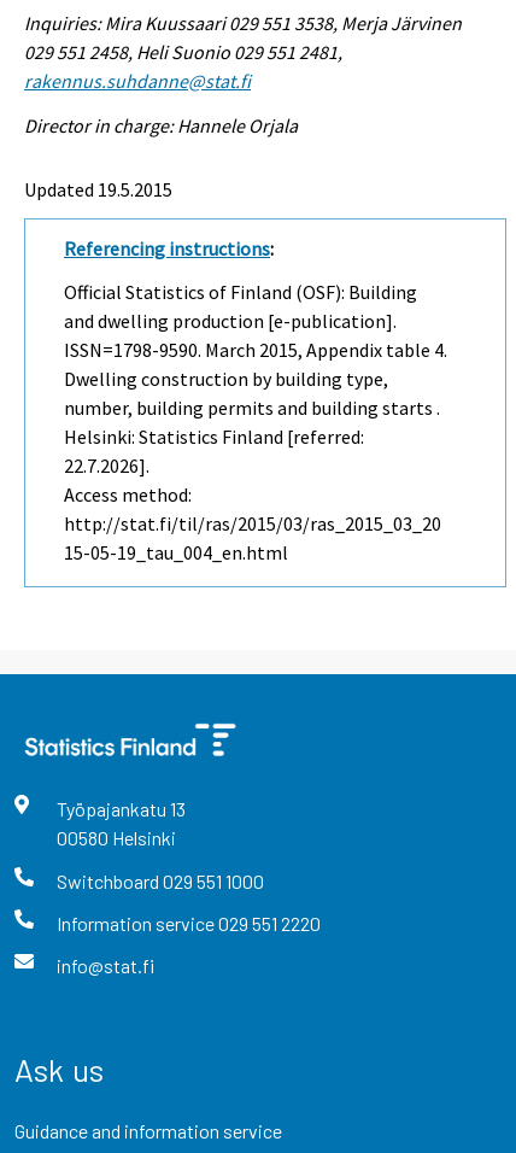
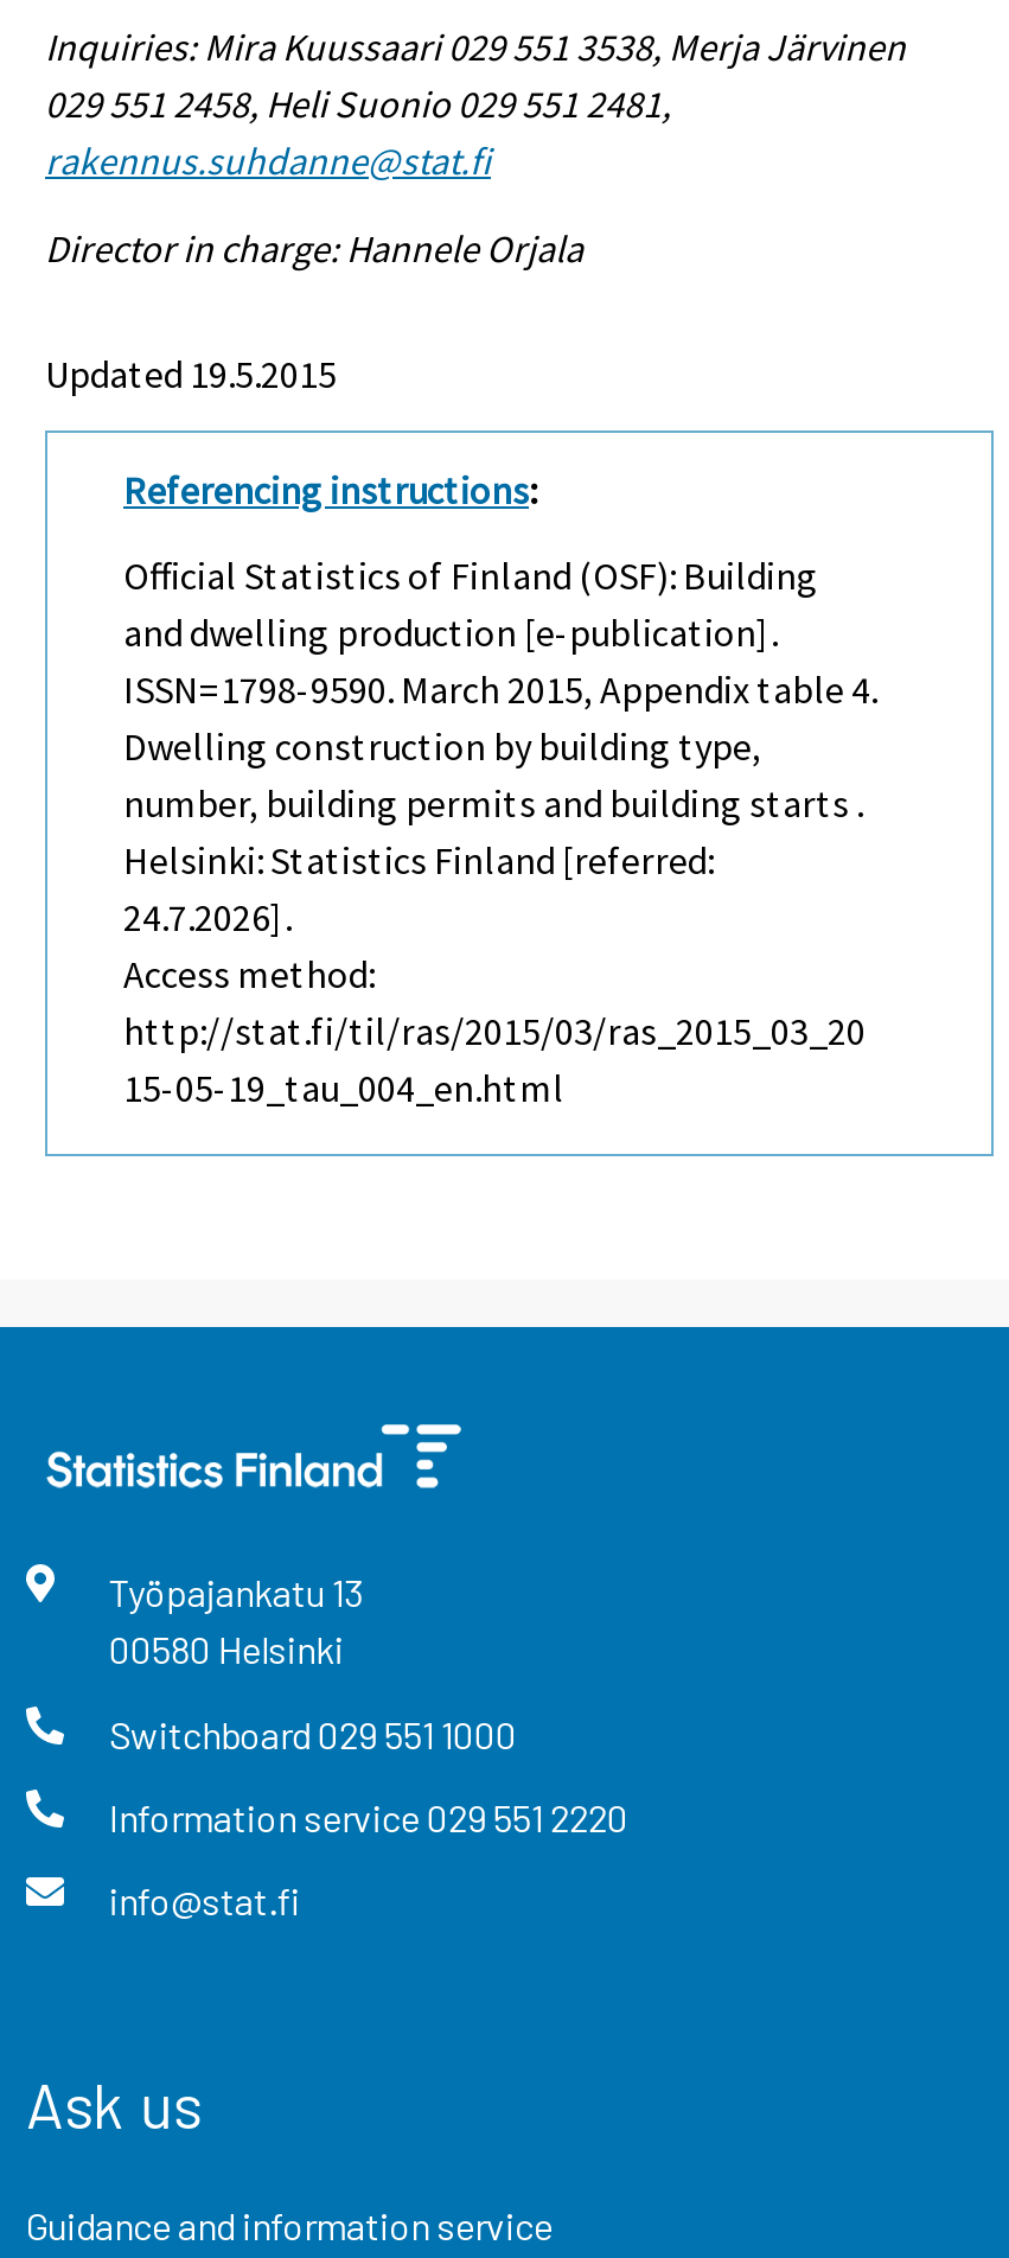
- 22.7.2026].
+ 24.7.2026].
